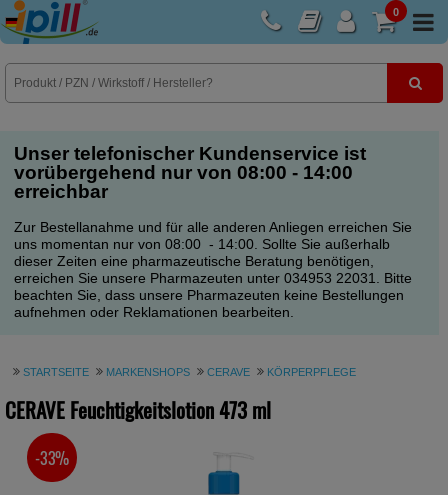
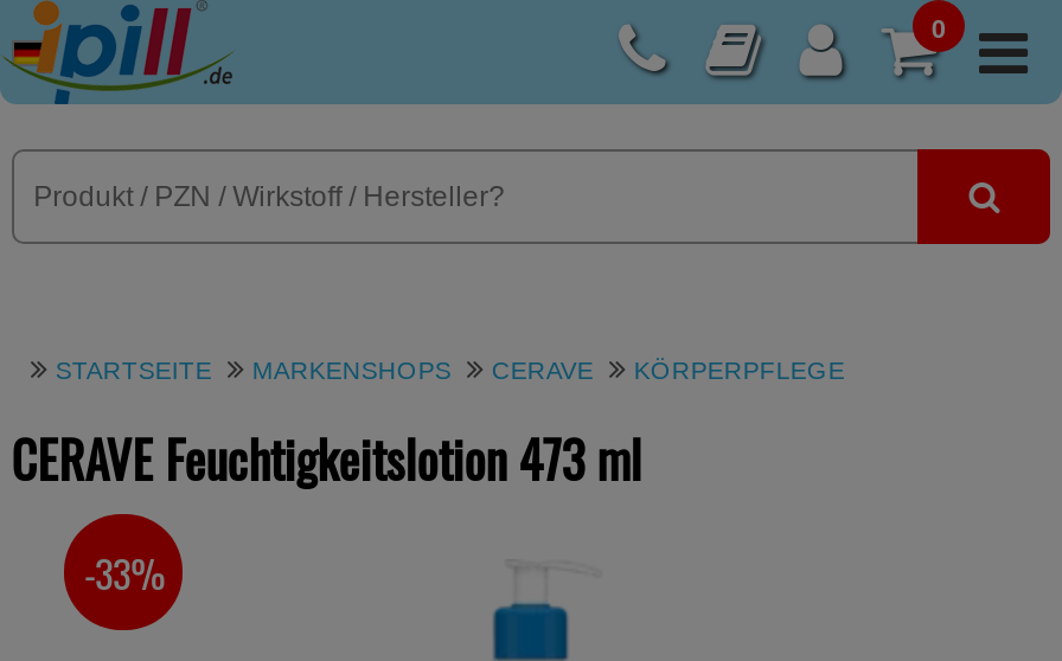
- Unser telefonischer Kundenservice ist
- vorübergehend nur von 08:00 - 14:00
- erreichbar
- Zur Bestellanahme und für alle anderen Anliegen erreichen Sie
- uns momentan nur von 08:00 - 14:00. Sollte Sie außerhalb
- dieser Zeiten eine pharmazeutische Beratung benötigen,
- erreichen Sie unsere Pharmazeuten unter 034953 22031. Bitte
- beachten Sie, dass unsere Pharmazeuten keine Bestellungen
- aufnehmen oder Reklamationen bearbeiten.
